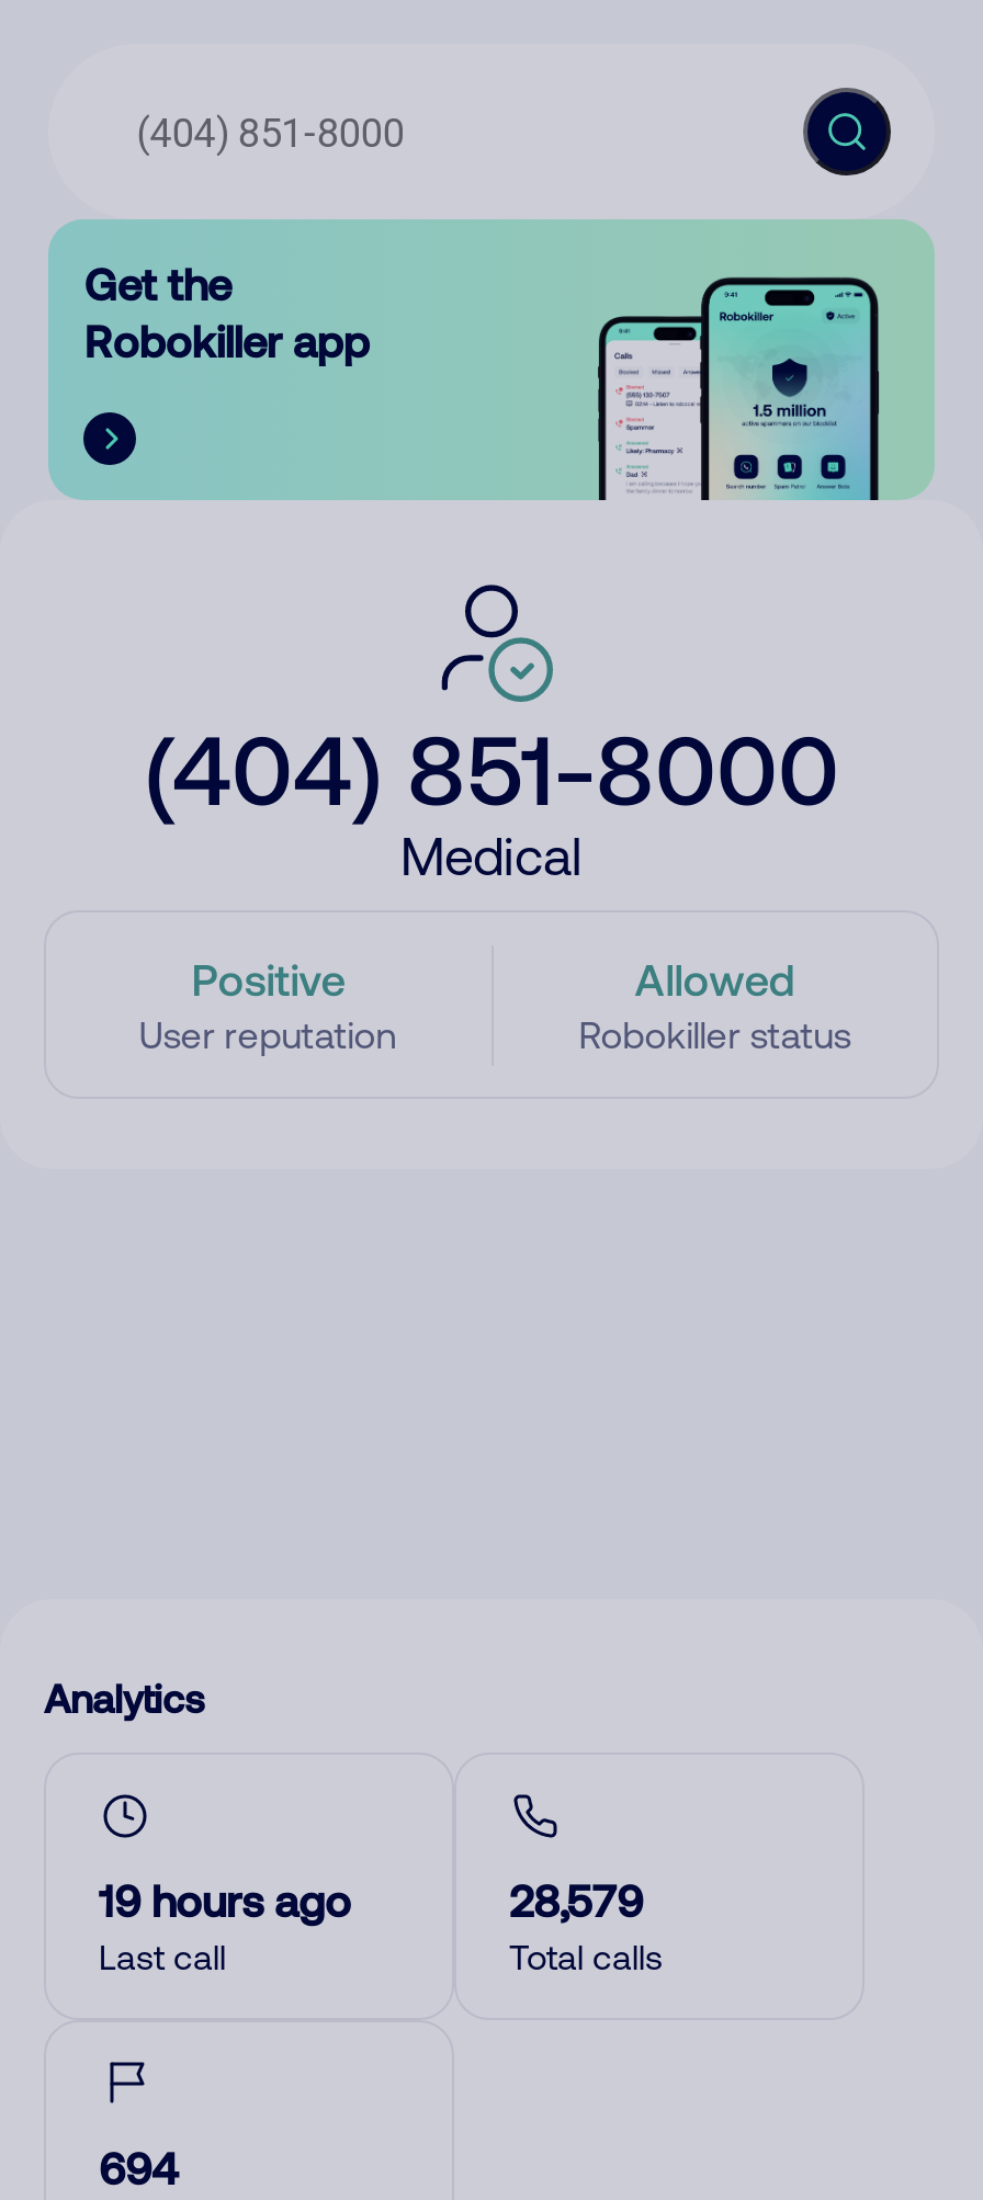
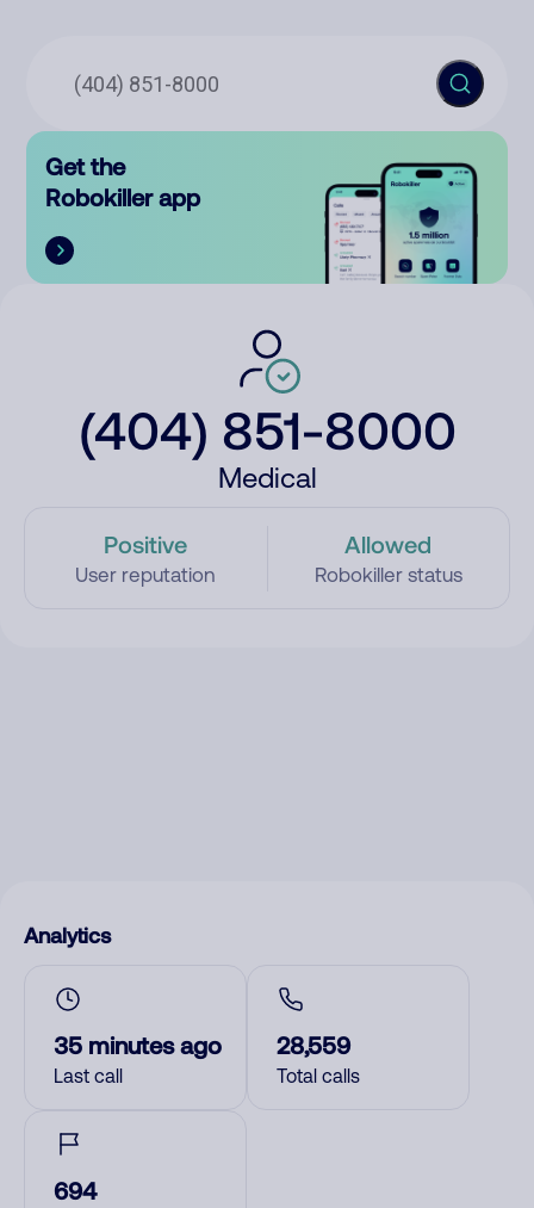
- 19 hours ago
+ 35 minutes ago

- 28,579
+ 28,559
